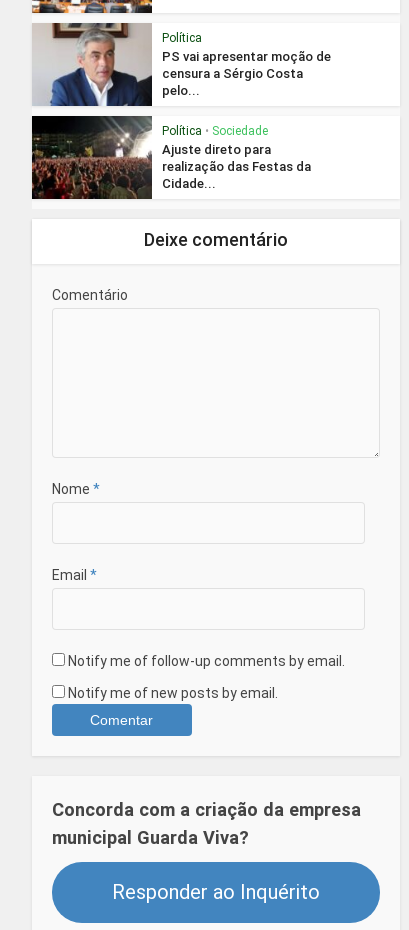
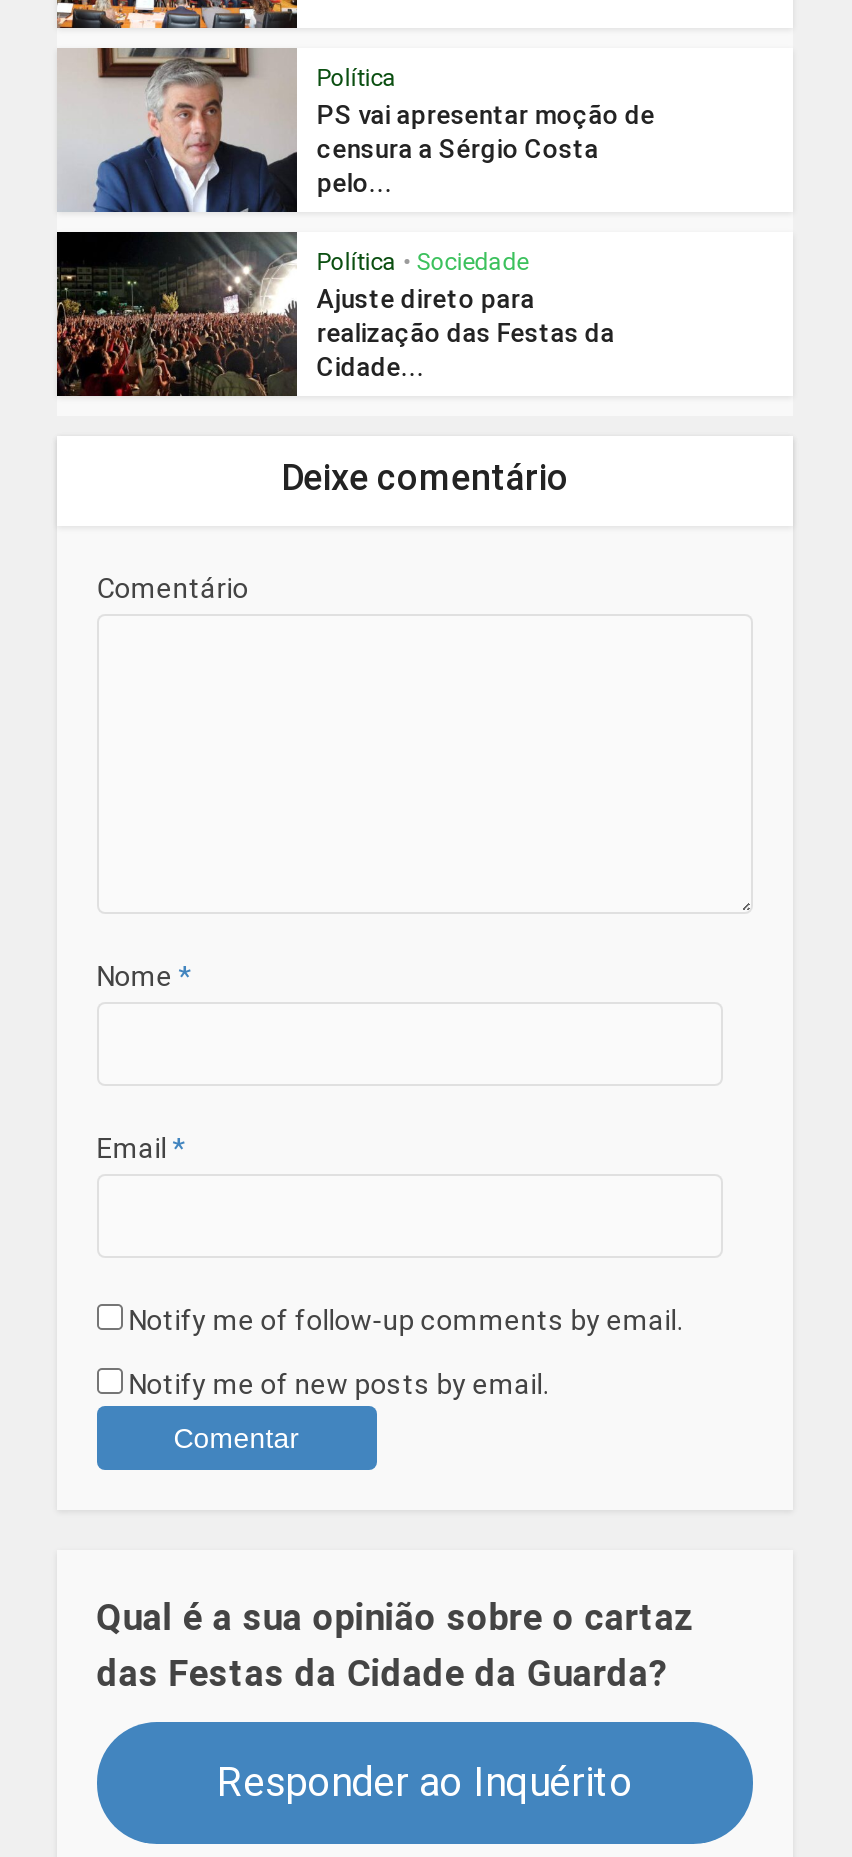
- Concorda com a criação da empresa
- municipal Guarda Viva?
+ Qual é a sua opinião sobre o cartaz
+ das Festas da Cidade da Guarda?
